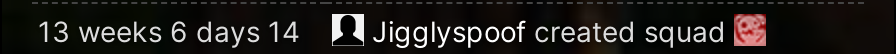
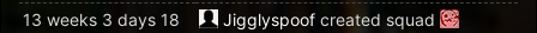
- 13 weeks 6 days 14
+ 13 weeks 3 days 18
